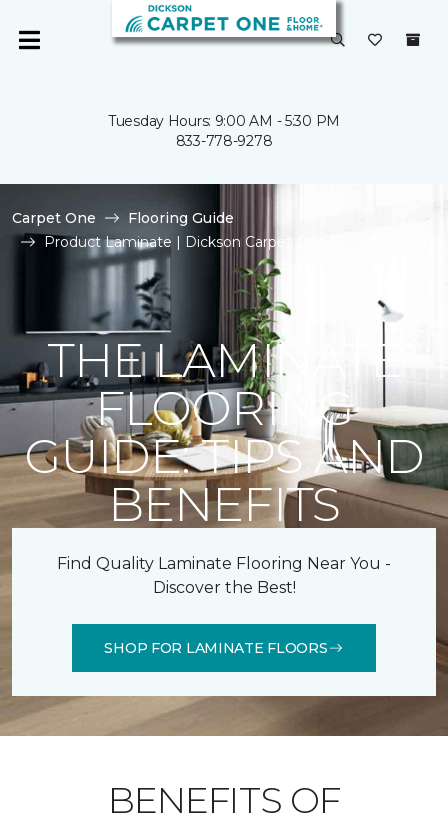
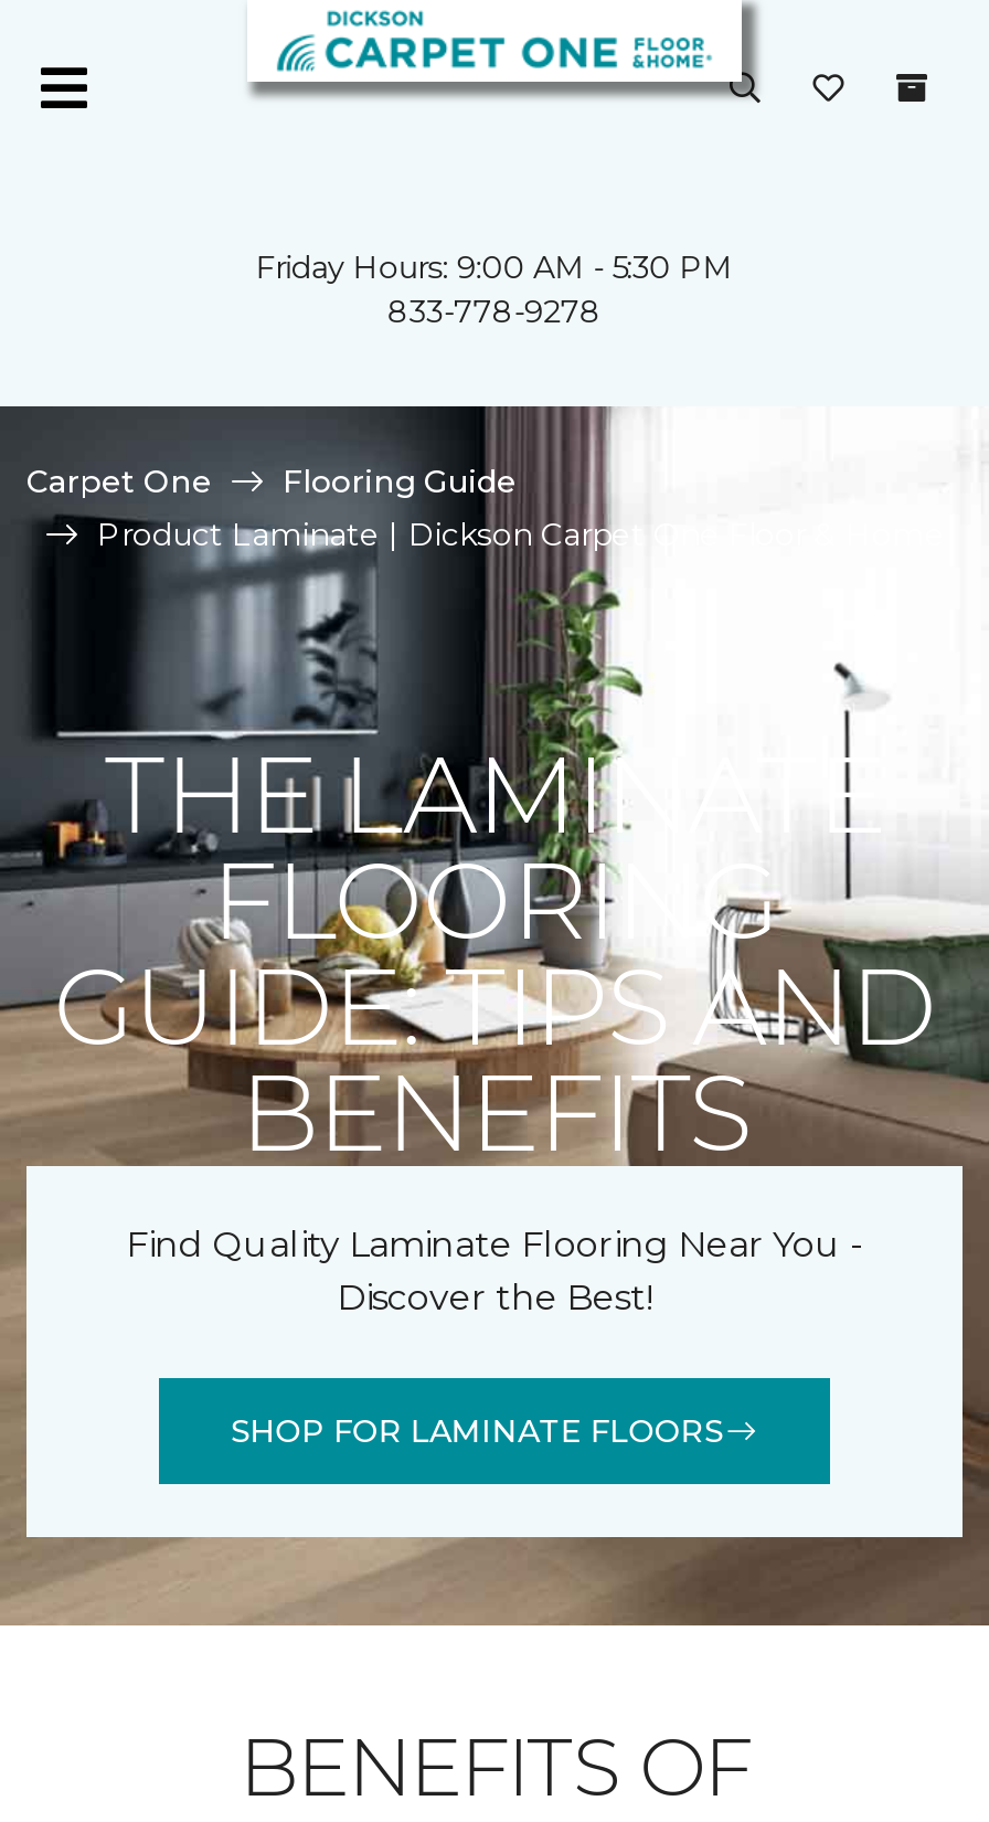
- Tuesday Hours: 9:00 AM - 5:30 PM
+ Friday Hours: 9:00 AM - 5:30 PM
